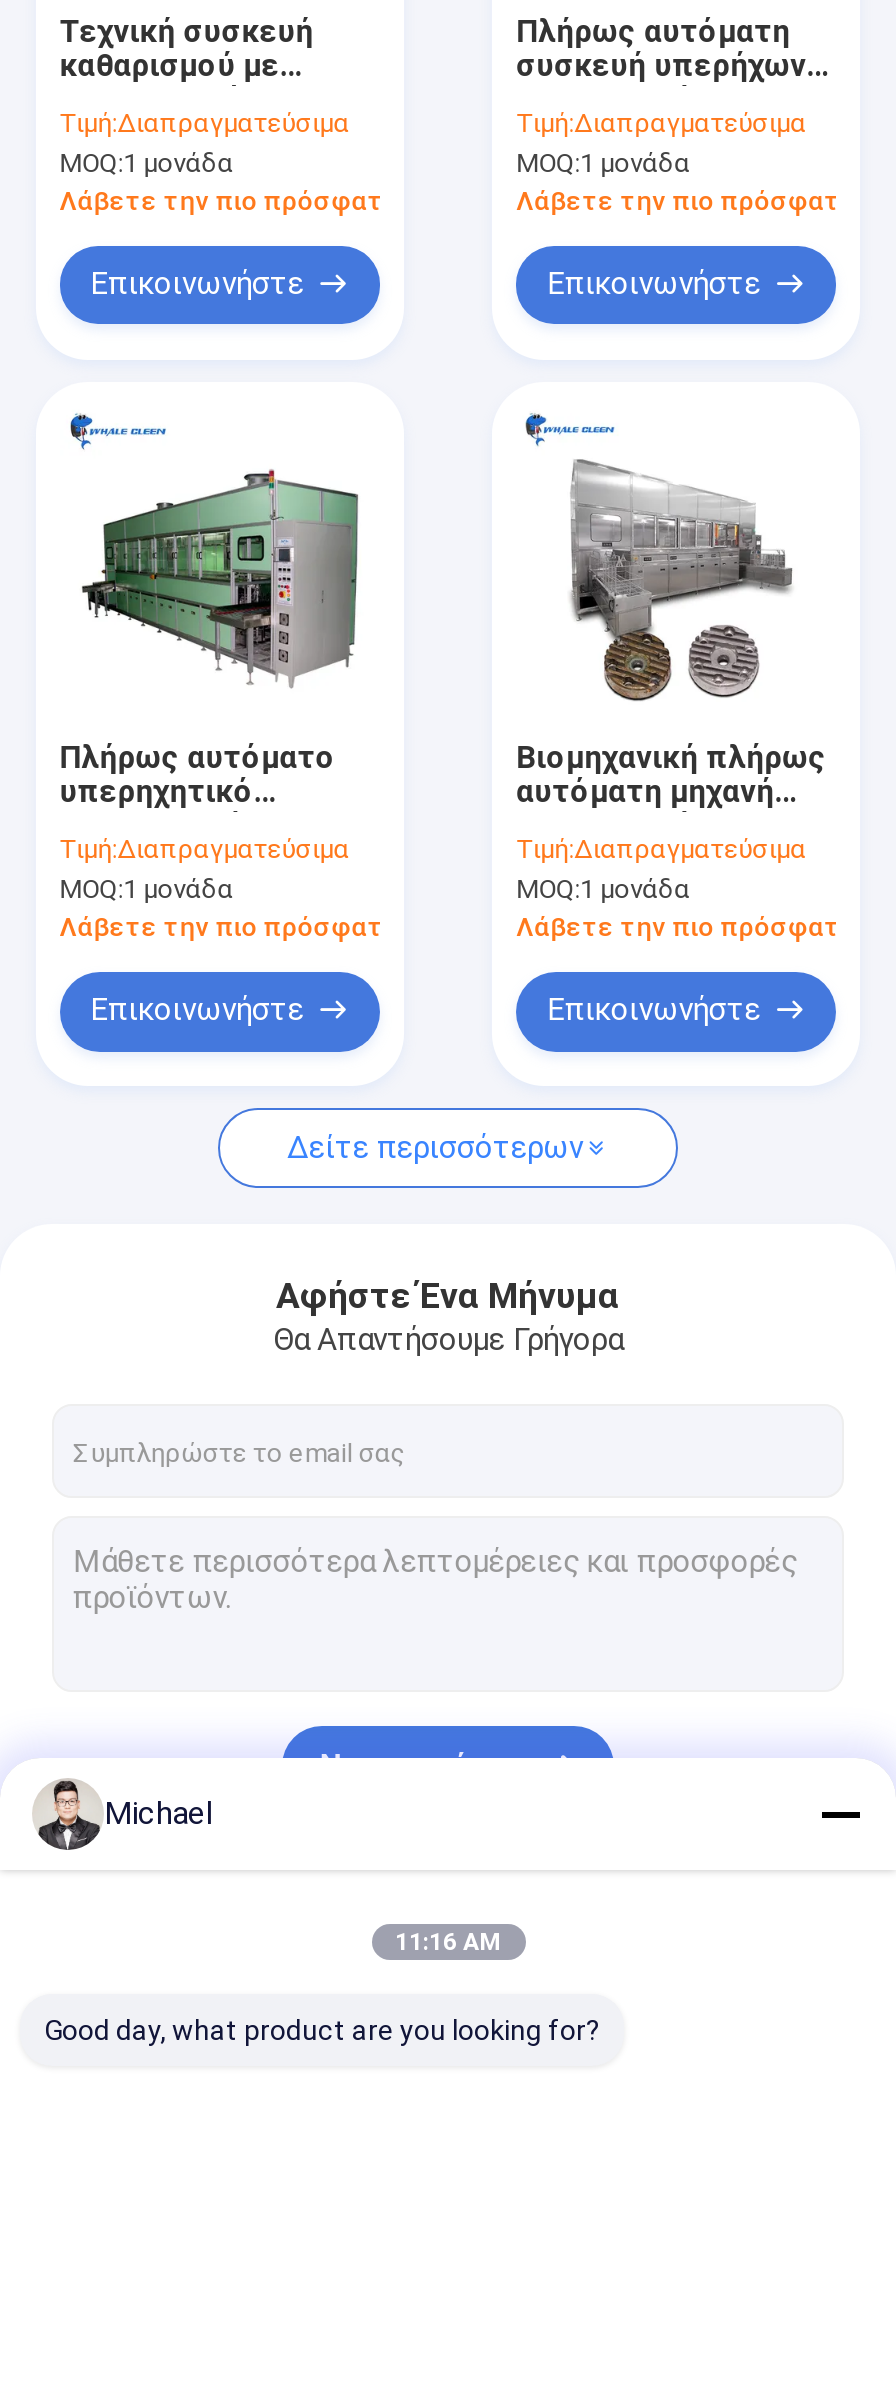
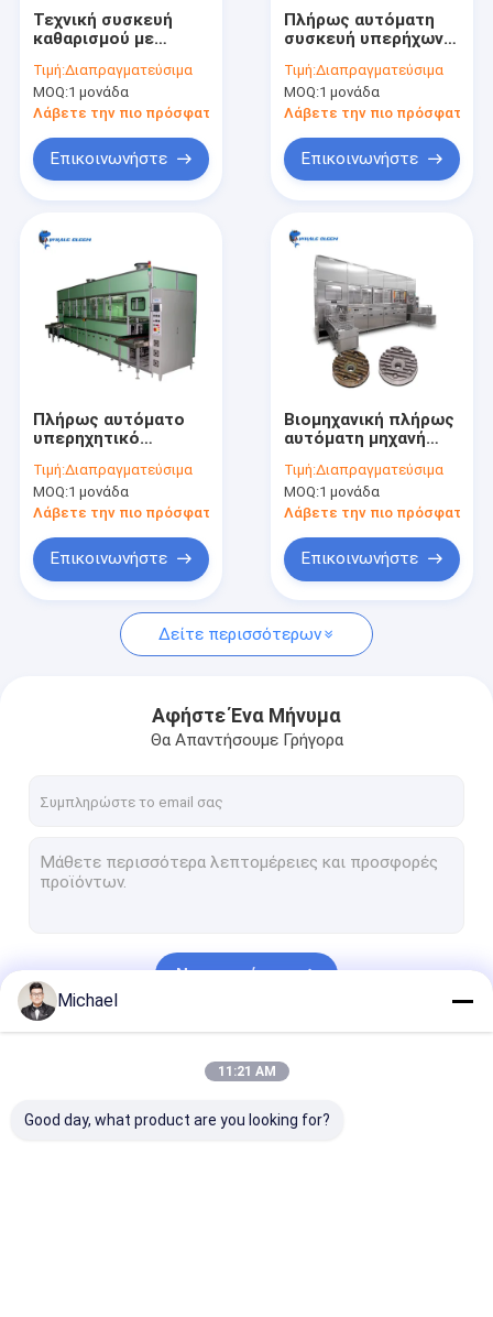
- 11:16 AM
+ 11:21 AM
